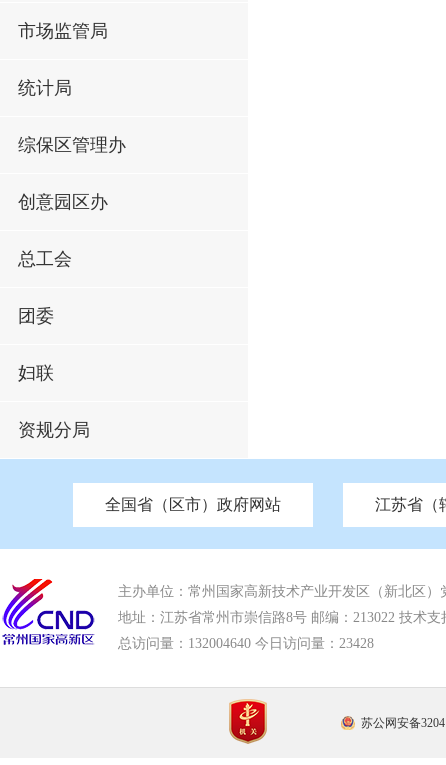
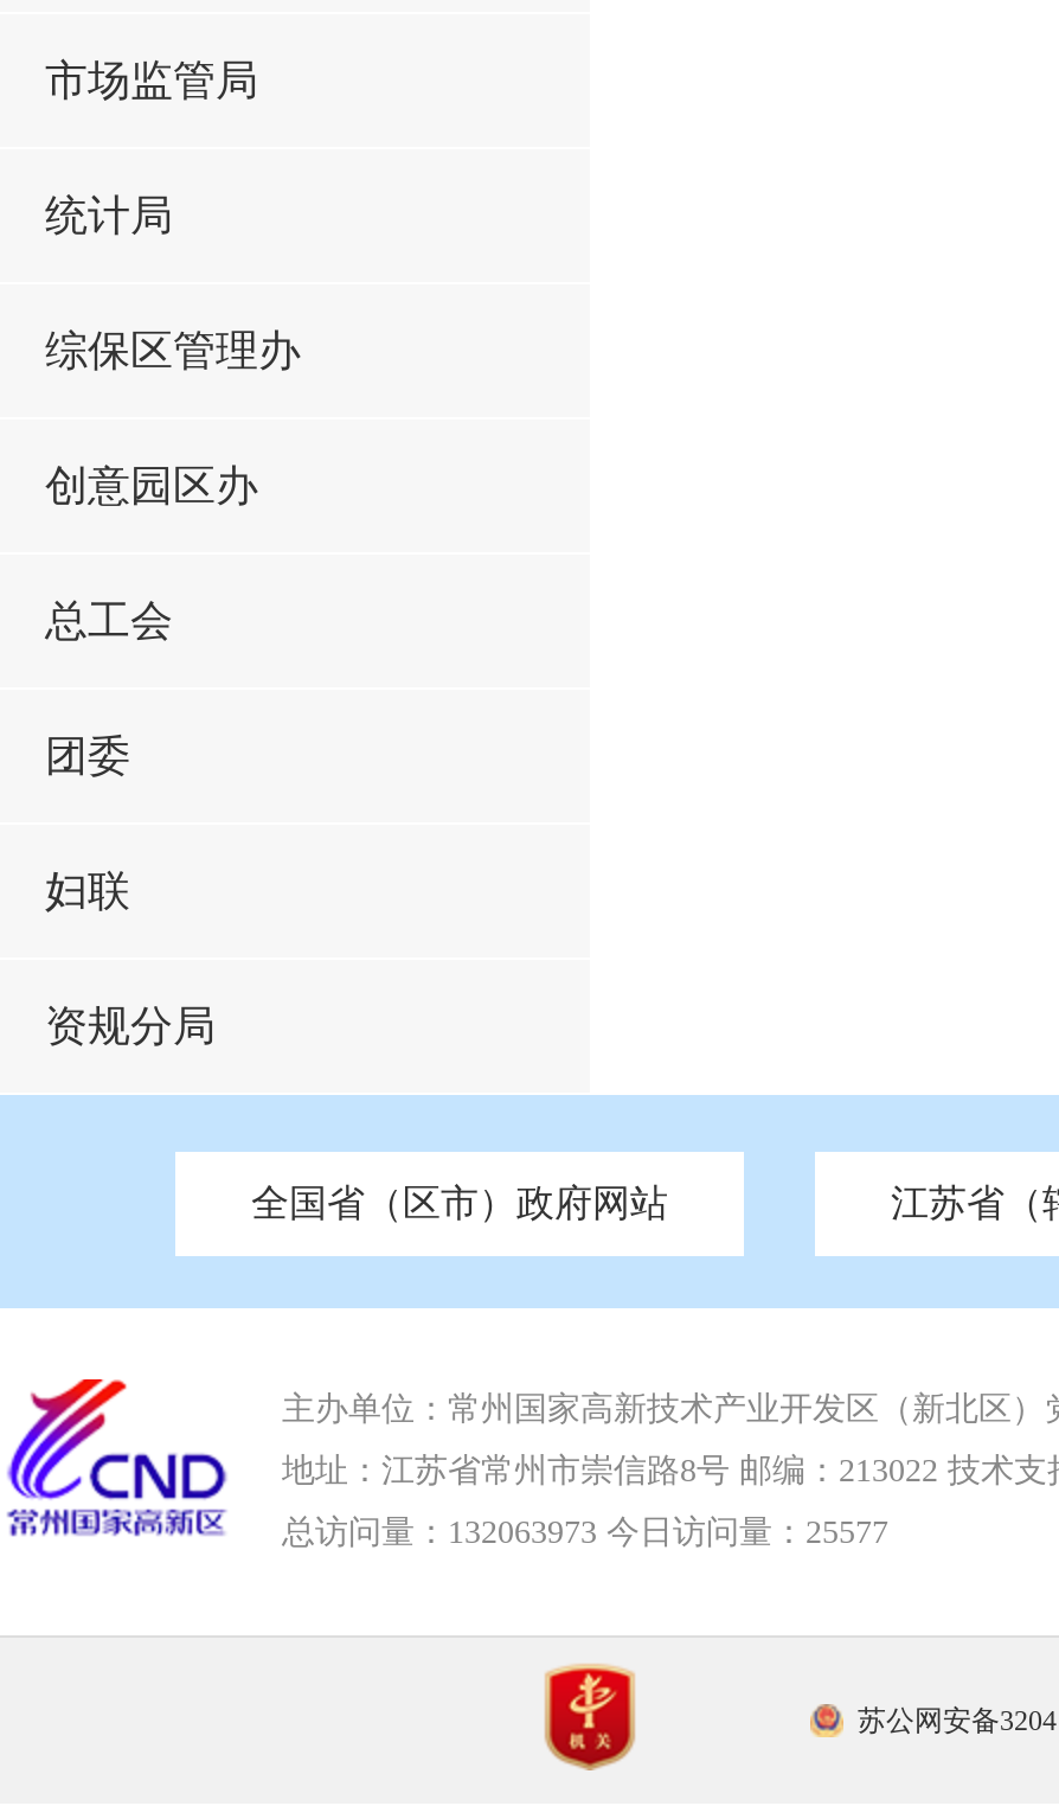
- 总访问量：132004640 今日访问量：23428
+ 总访问量：132063973 今日访问量：25577
